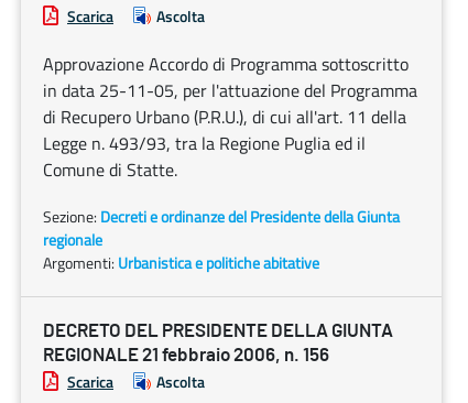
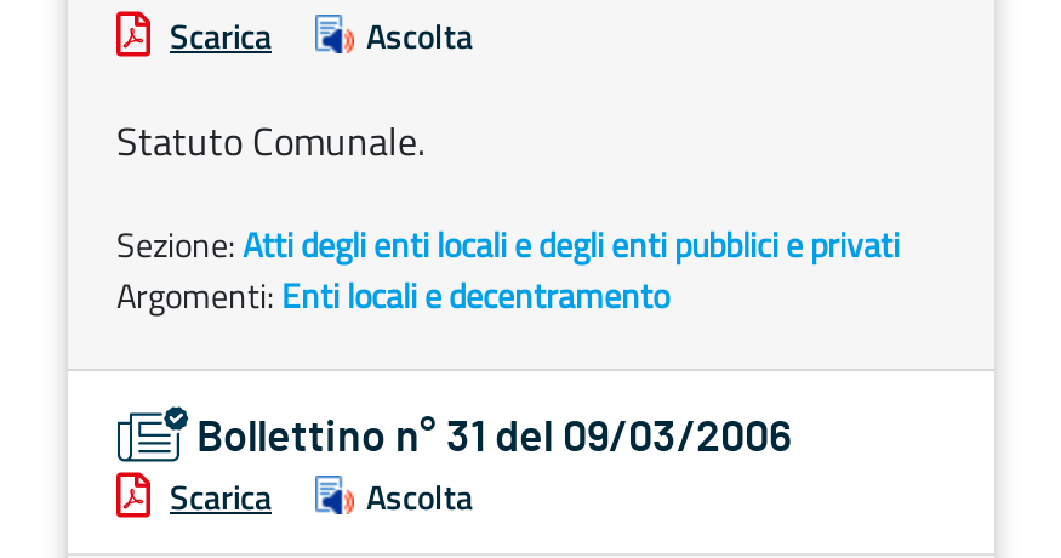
- Approvazione Accordo di Programma sottoscritto
- in data 25-11-05, per l'attuazione del Programma
- di Recupero Urbano (P.R.U.), di cui all'art. 11 della
- Legge n. 493/93, tra la Regione Puglia ed il
- Comune di Statte.
+ Statuto Comunale.

- Sezione: Decreti e ordinanze del Presidente della Giunta
- regionale
- Argomenti: Urbanistica e politiche abitative
+ Sezione: Atti degli enti locali e degli enti pubblici e privati
+ Argomenti: Enti locali e decentramento

- DECRETO DEL PRESIDENTE DELLA GIUNTA
- REGIONALE 21 febbraio 2006, n. 156
+ Bollettino n° 31 del 09/03/2006
